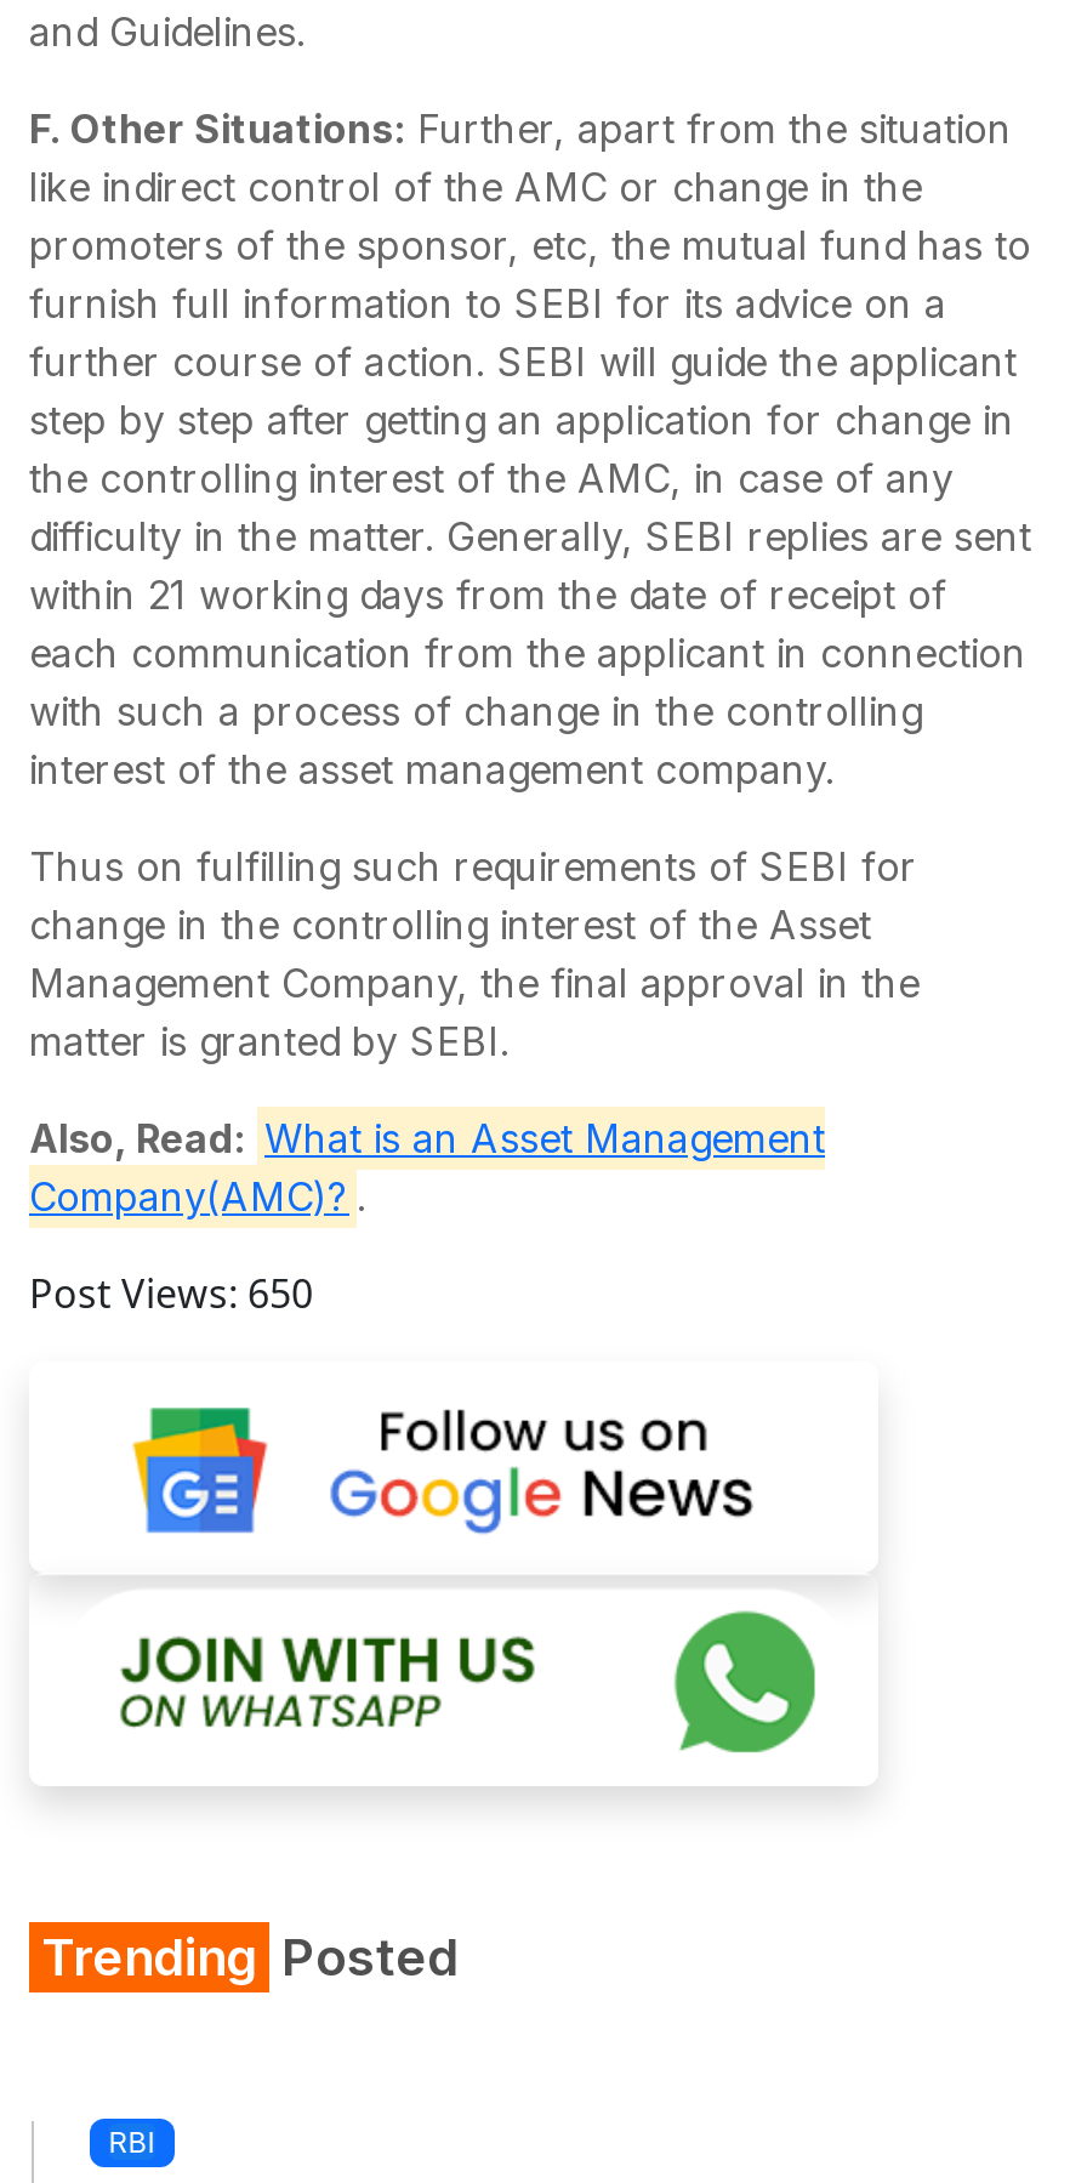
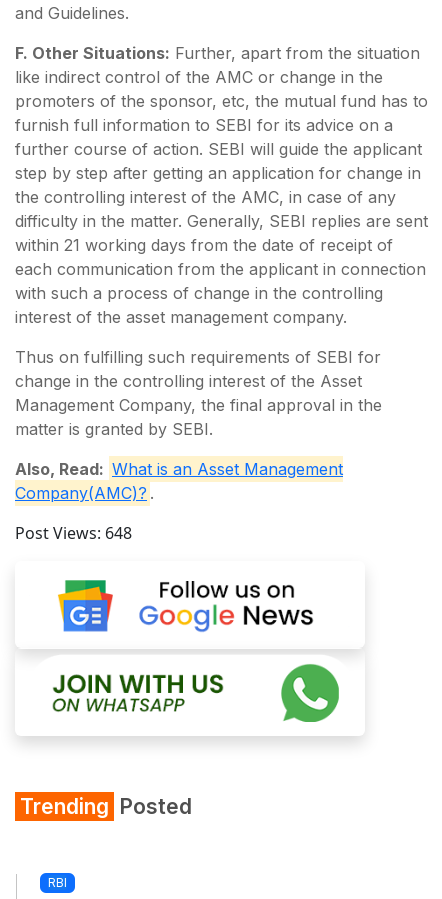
- Post Views: 650
+ Post Views: 648
